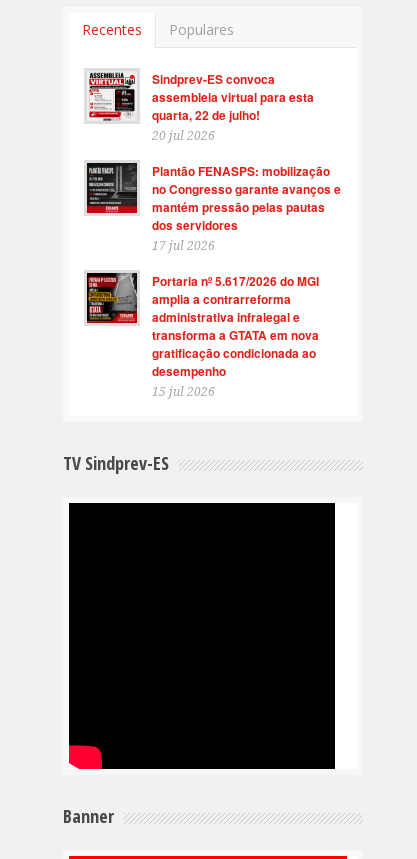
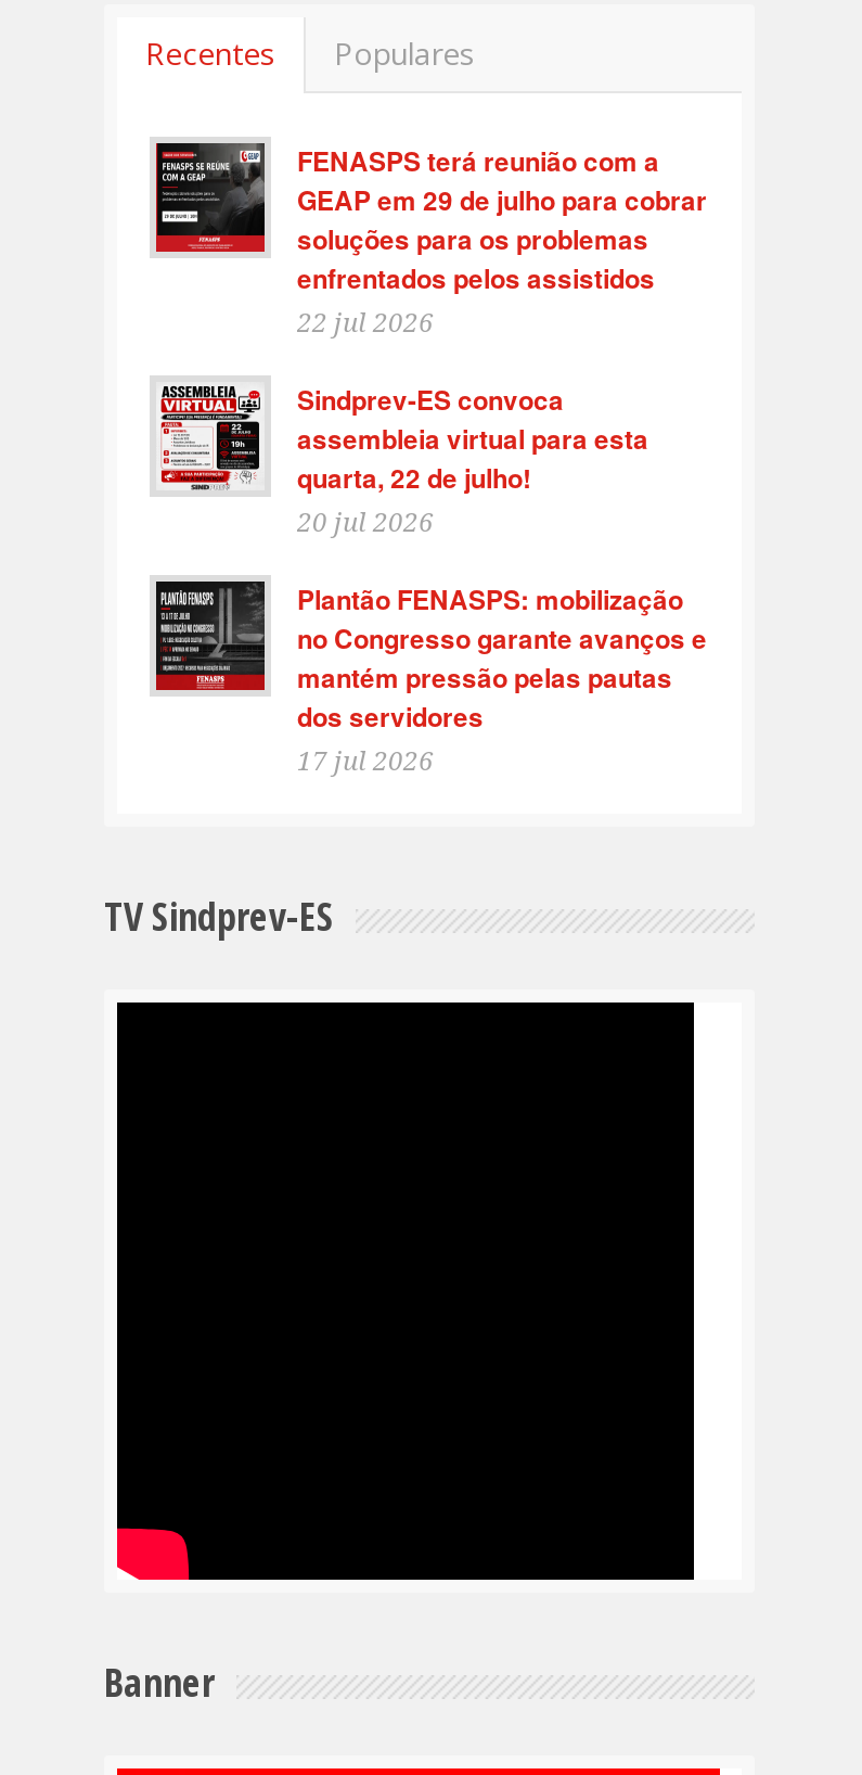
+ [image]
+ FENASPS terá reunião com a
+ GEAP em 29 de julho para cobrar
+ soluções para os problemas
+ enfrentados pelos assistidos
+ 22 jul 2026

moved down: [image] | Sindprev-ES convoca | assembleia virtual para esta | ... | dos servidores | 17 jul 2026

- [image]
- Portaria nº 5.617/2026 do MGI
- amplia a contrarreforma
- administrativa infralegal e
- transforma a GTATA em nova
- gratificação condicionada ao
- desempenho
- 15 jul 2026
